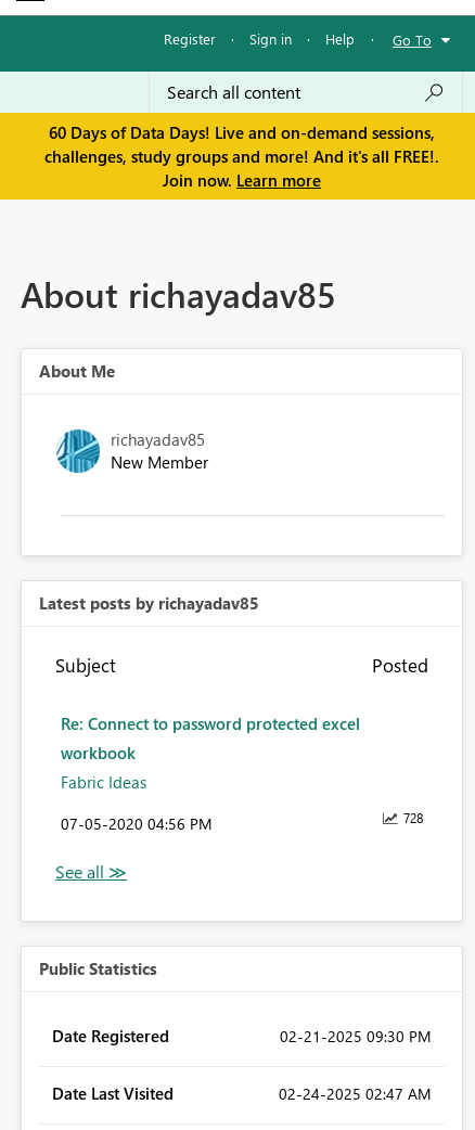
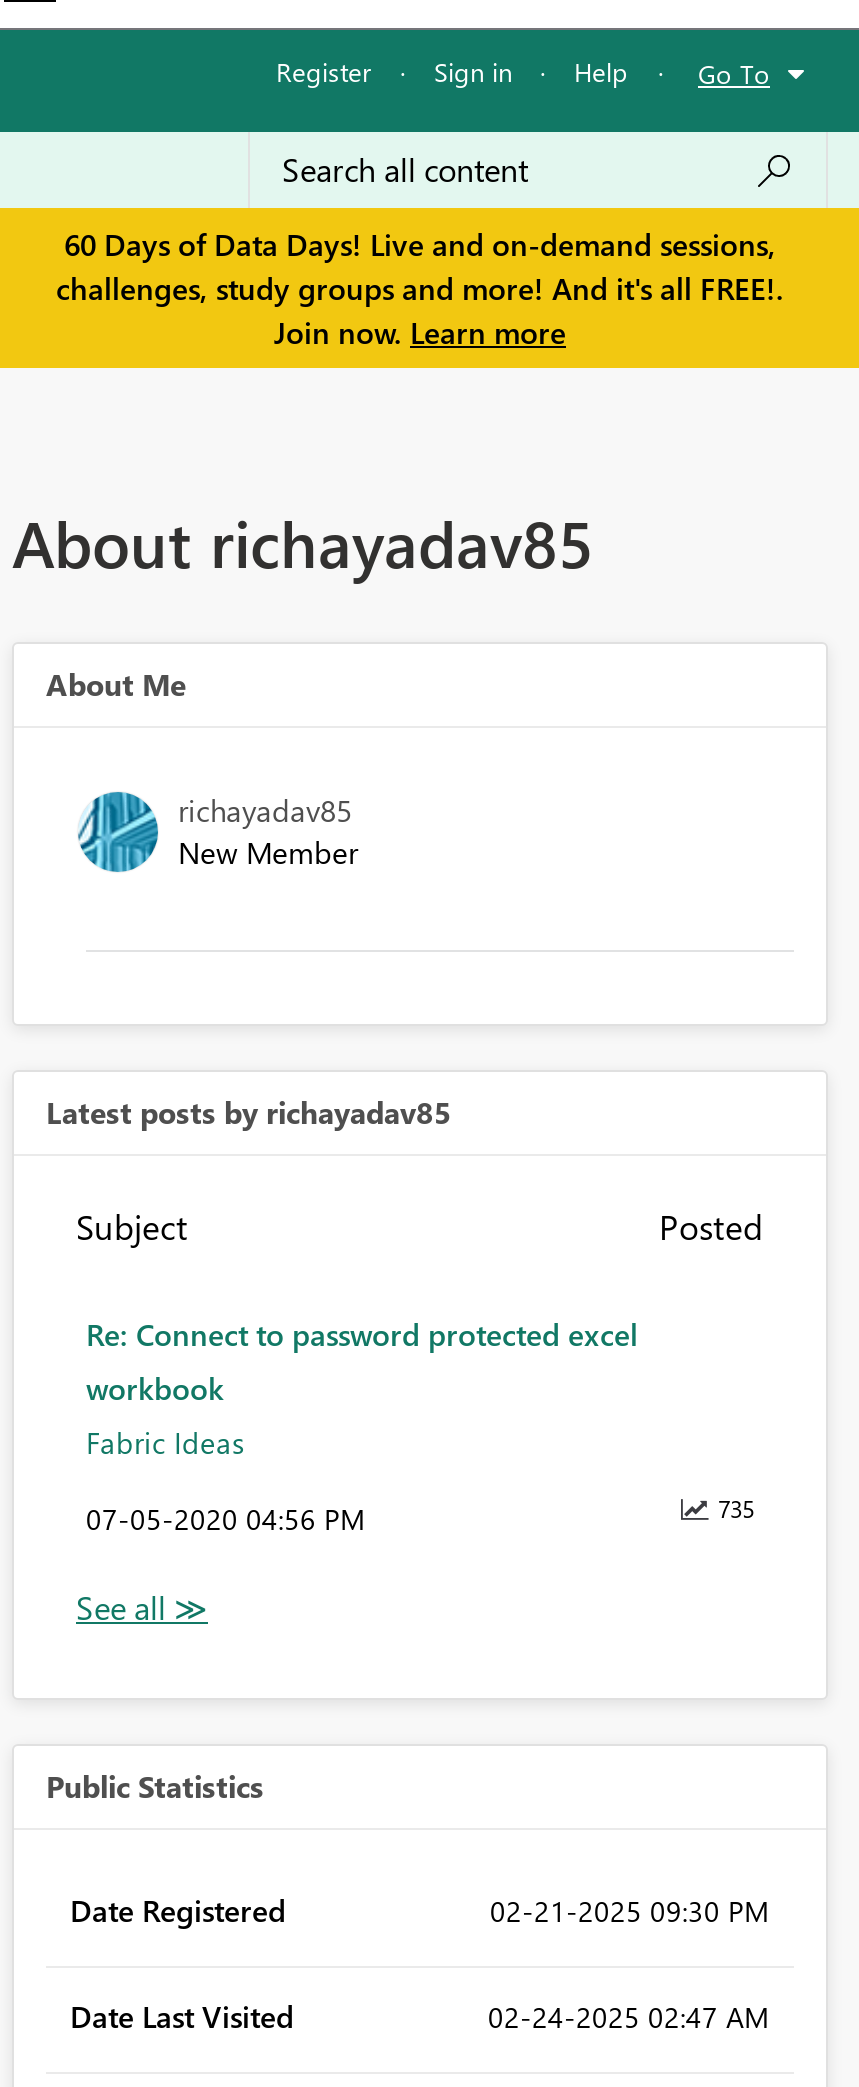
- 728
+ 735
